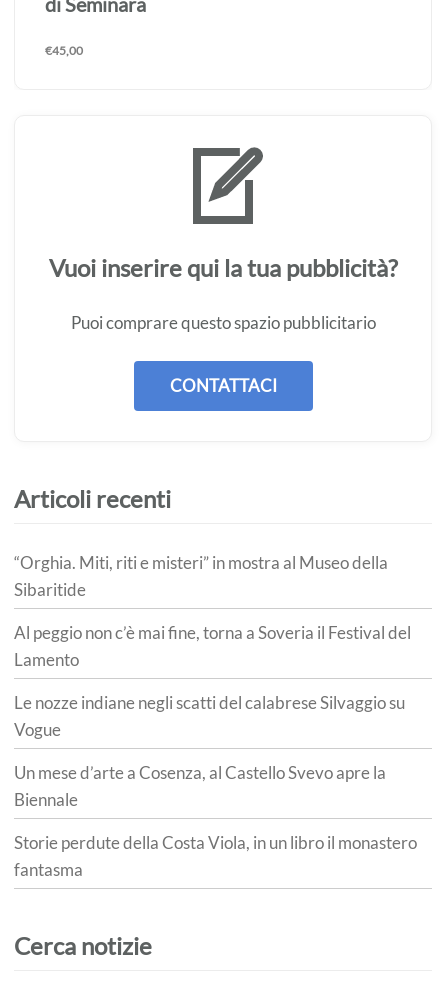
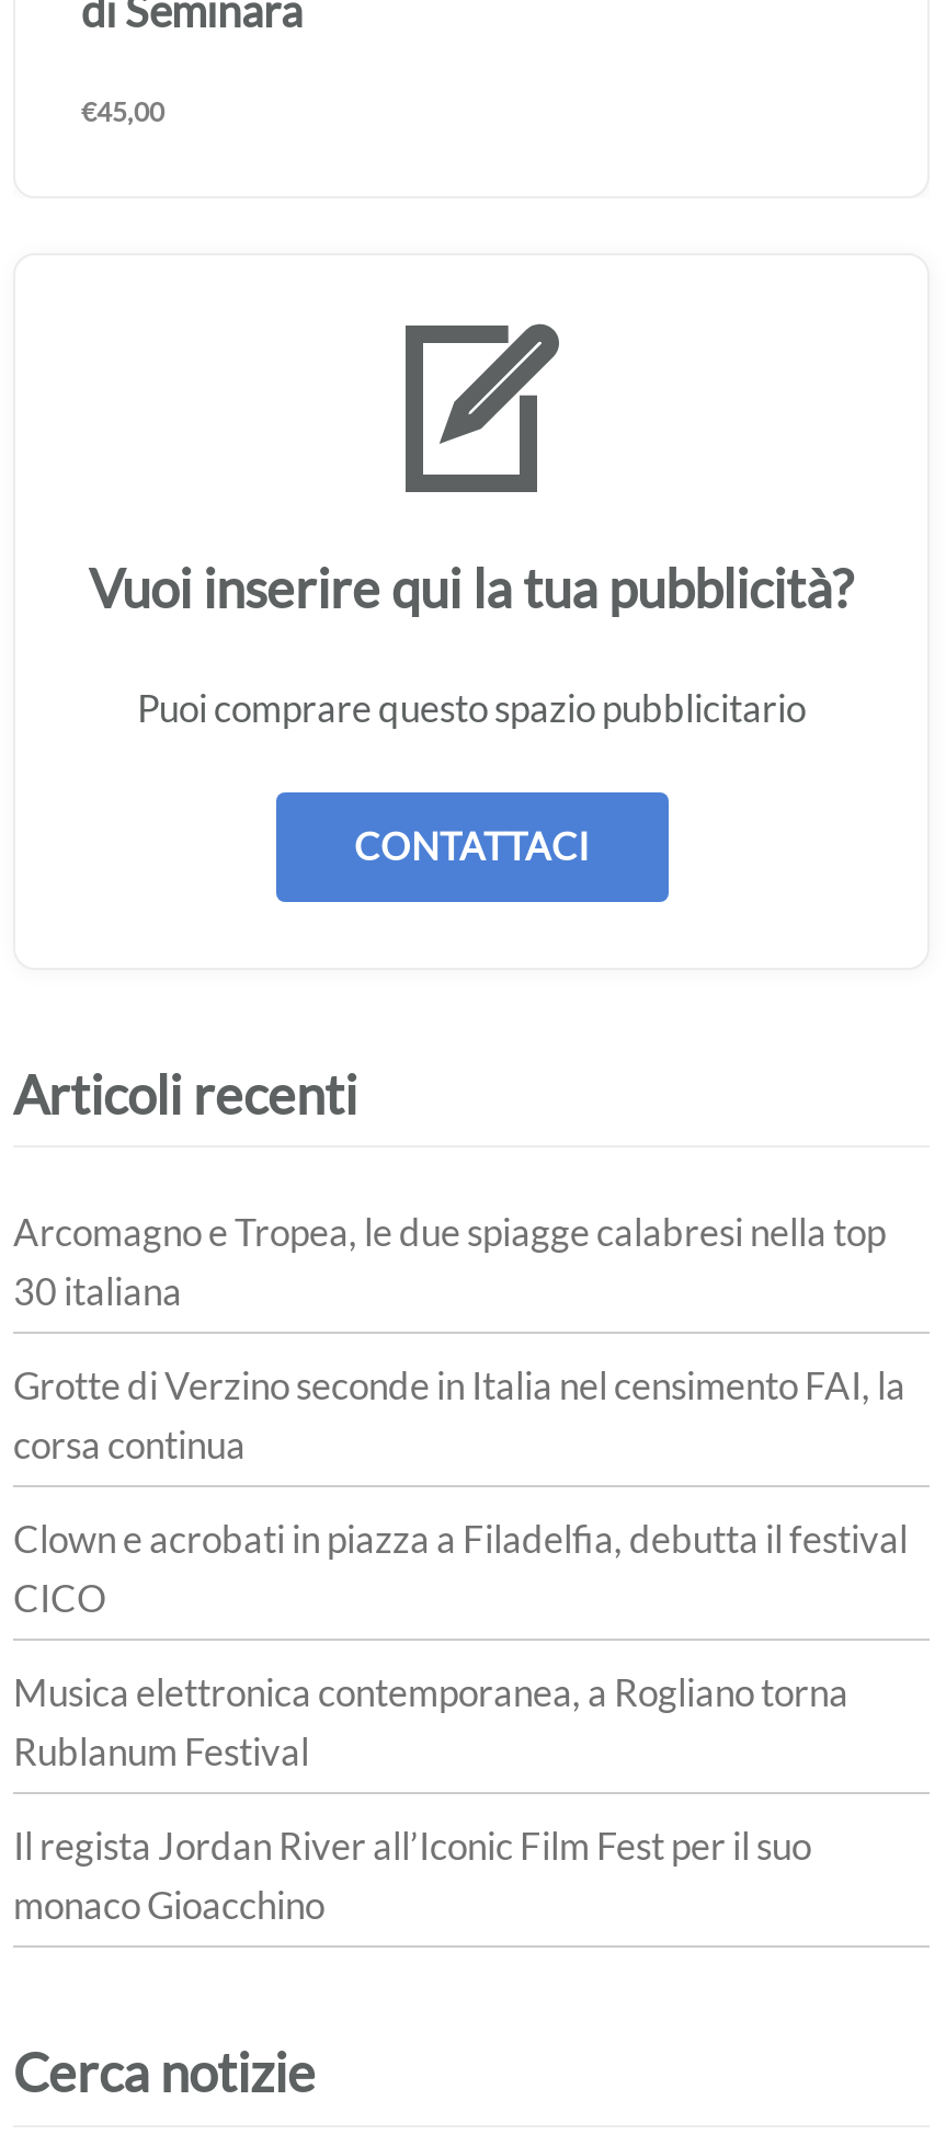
- “Orghia. Miti, riti e misteri” in mostra al Museo della
- Sibaritide
+ Arcomagno e Tropea, le due spiagge calabresi nella top
+ 30 italiana

- Al peggio non c’è mai fine, torna a Soveria il Festival del
- Lamento
+ Grotte di Verzino seconde in Italia nel censimento FAI, la
+ corsa continua

- Le nozze indiane negli scatti del calabrese Silvaggio su
- Vogue
+ Clown e acrobati in piazza a Filadelfia, debutta il festival
+ CICO

- Un mese d’arte a Cosenza, al Castello Svevo apre la
- Biennale
+ Musica elettronica contemporanea, a Rogliano torna
+ Rublanum Festival

- Storie perdute della Costa Viola, in un libro il monastero
- fantasma
+ Il regista Jordan River all’Iconic Film Fest per il suo
+ monaco Gioacchino
